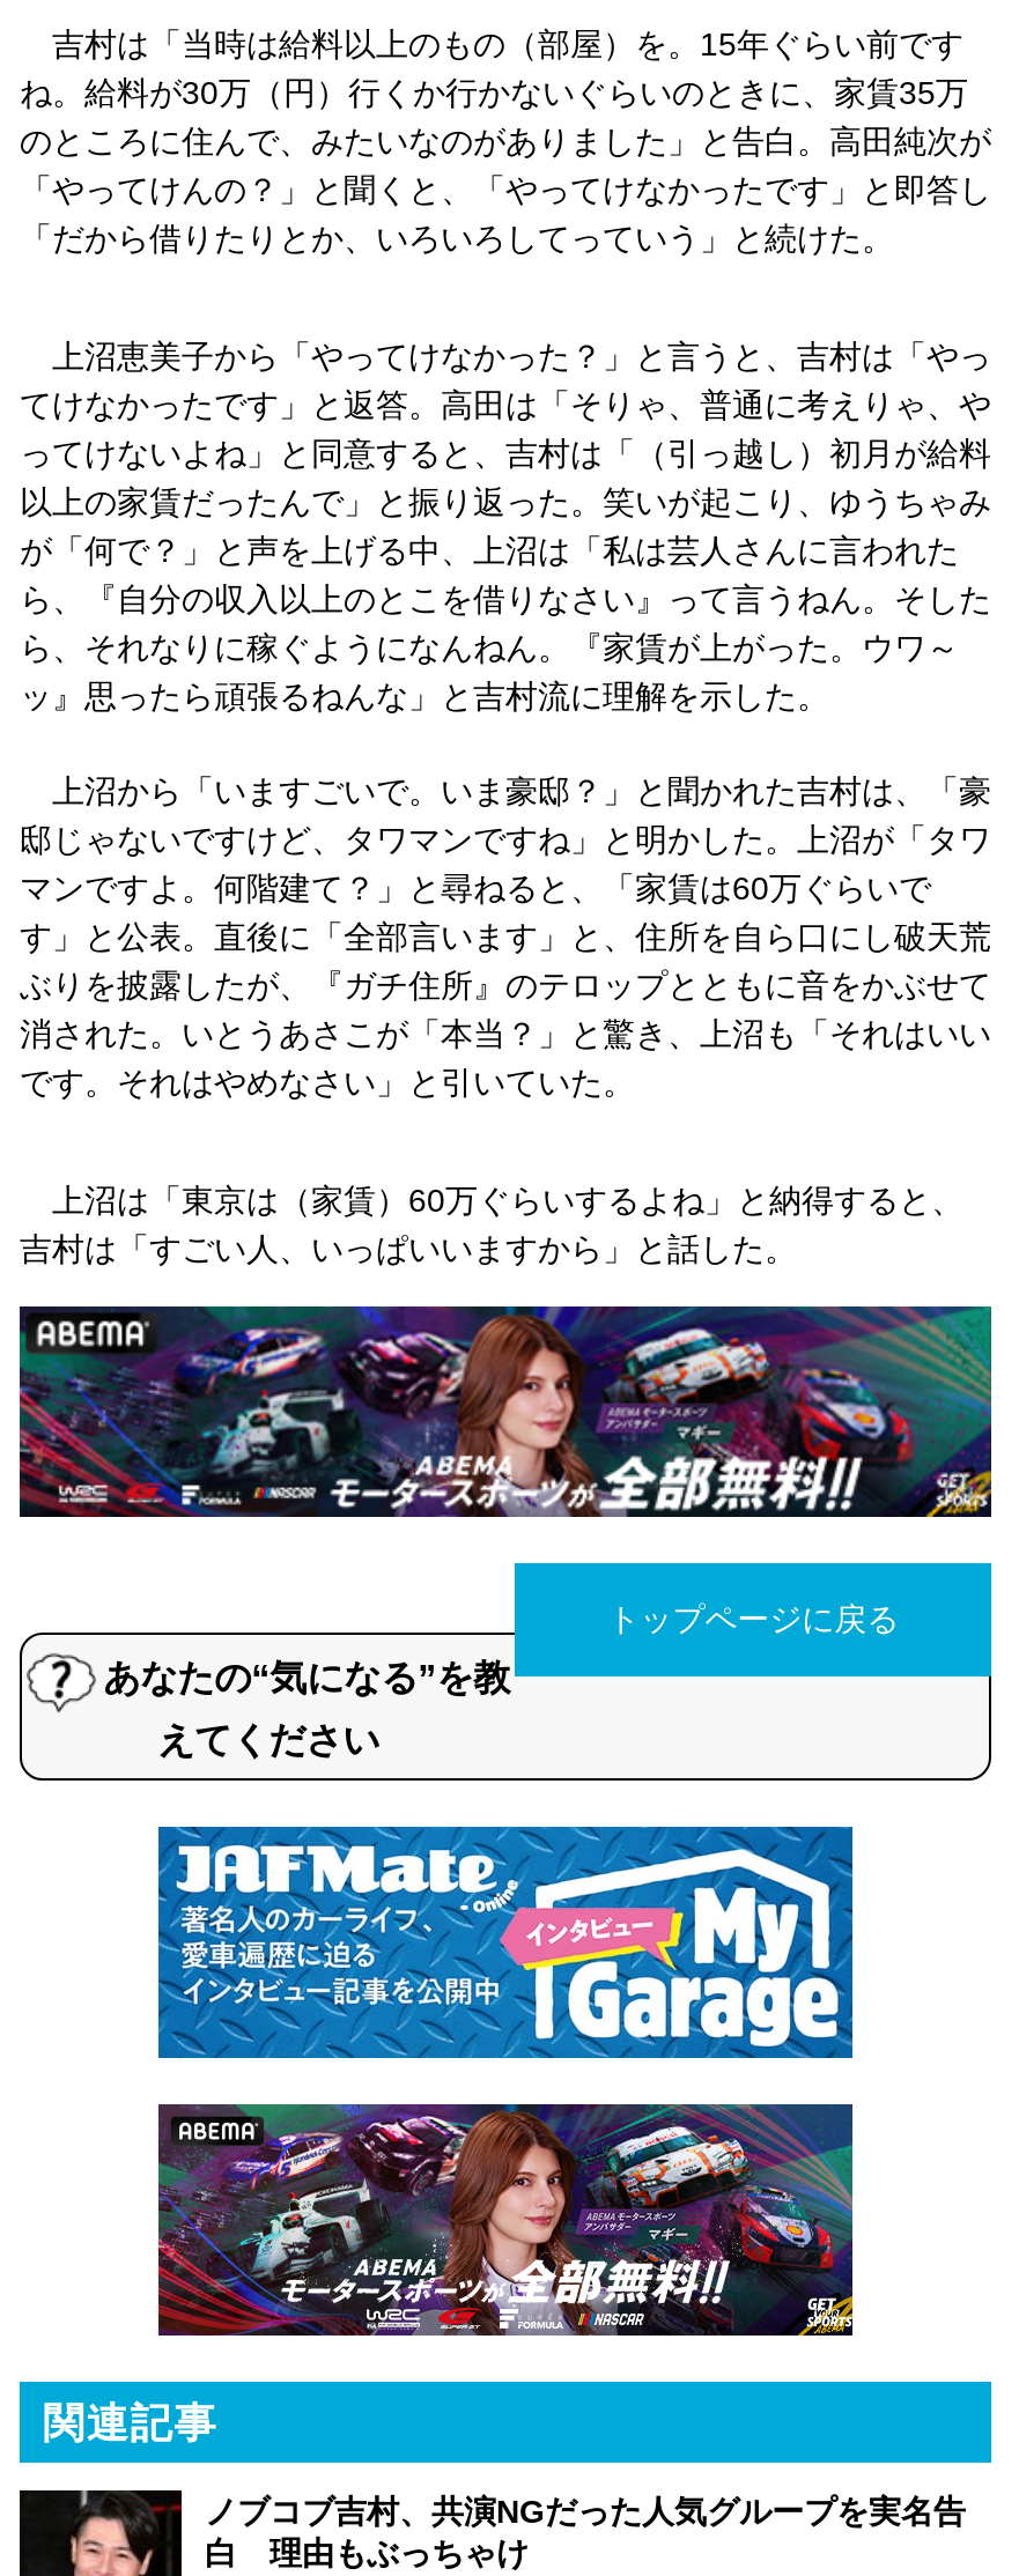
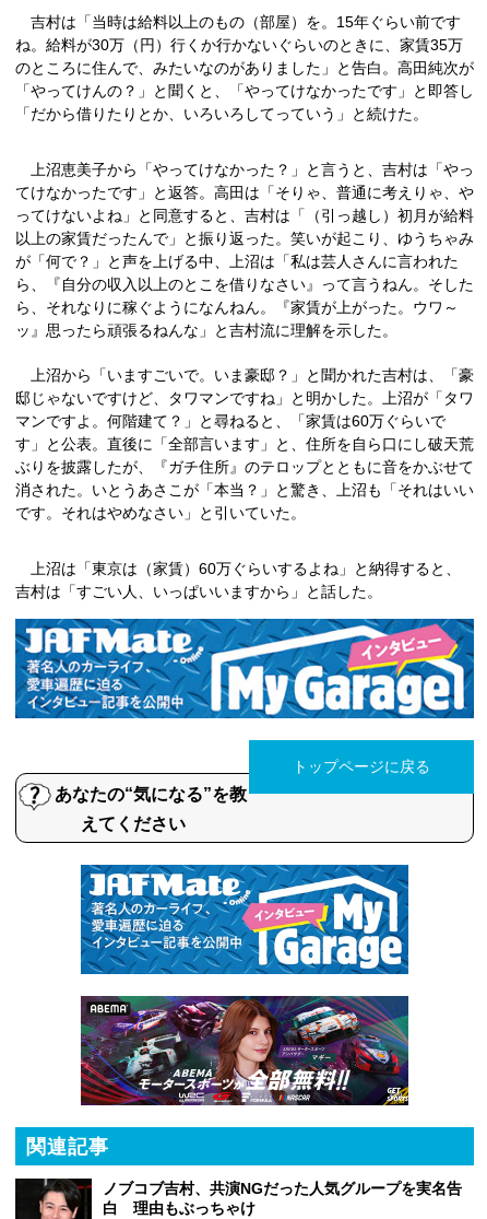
- [image]
+ [image]
